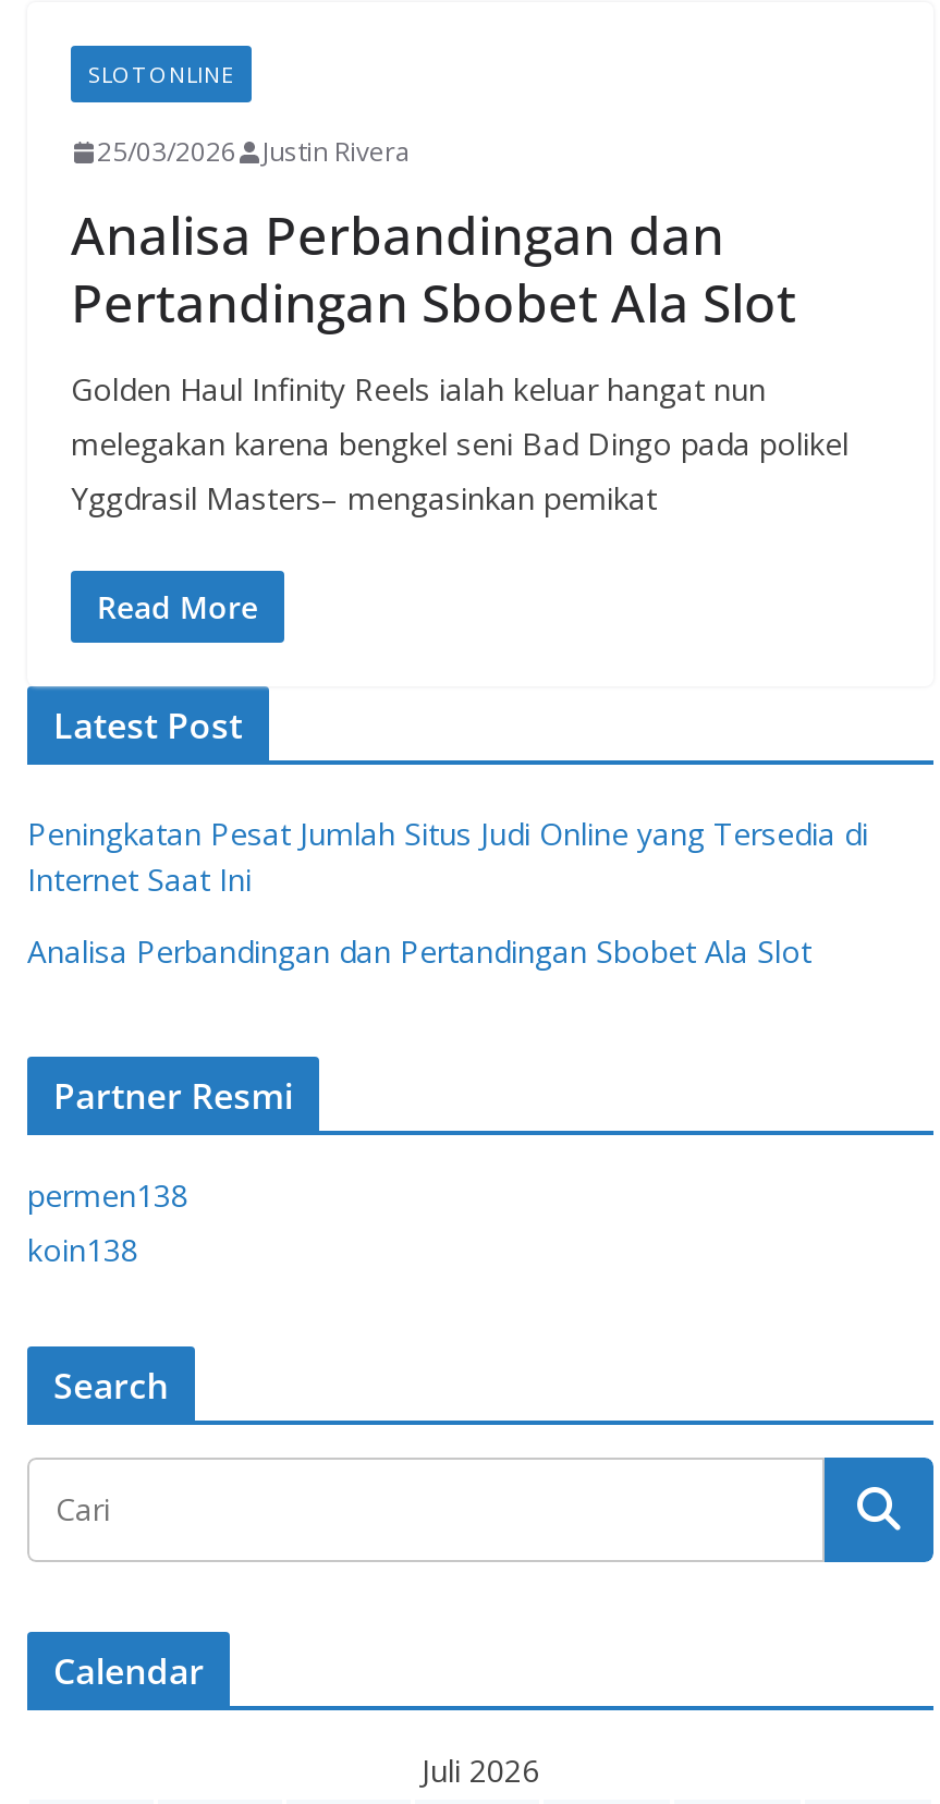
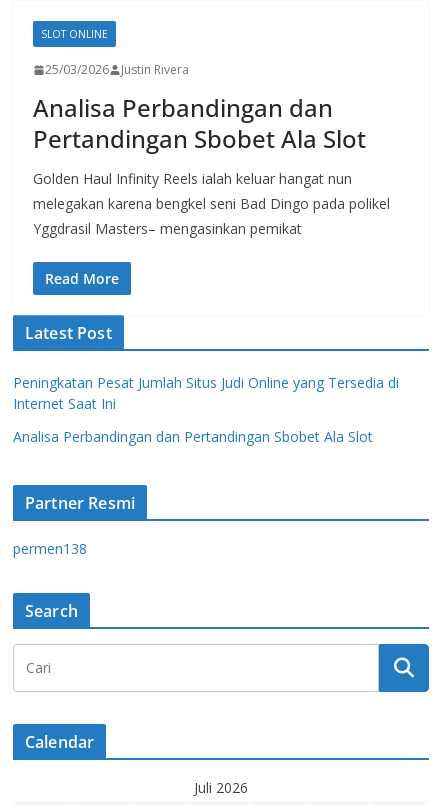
- koin138
